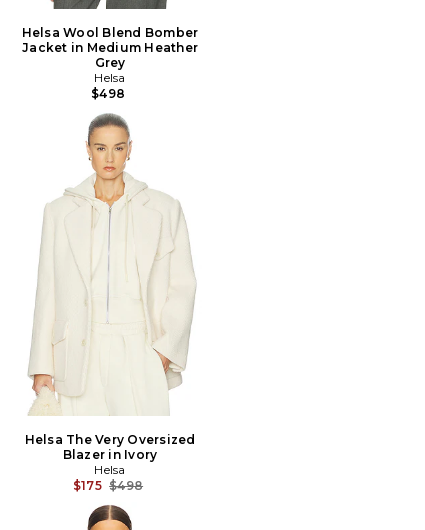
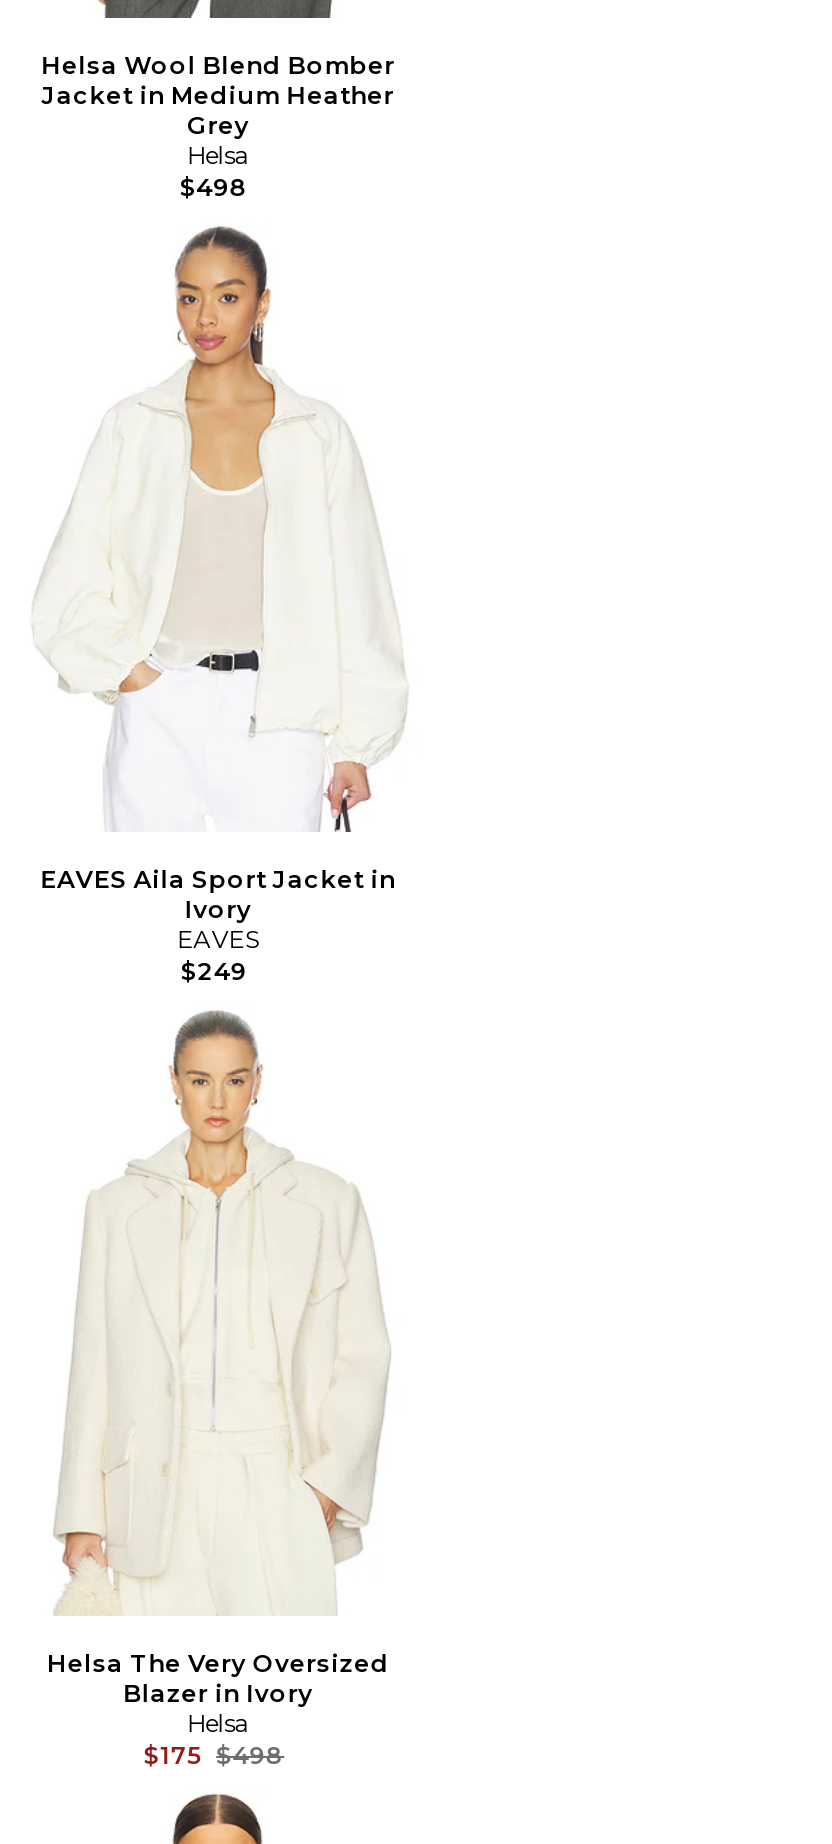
+ [image]
+ EAVES Aila Sport Jacket in
+ Ivory
+ EAVES
+ $249
